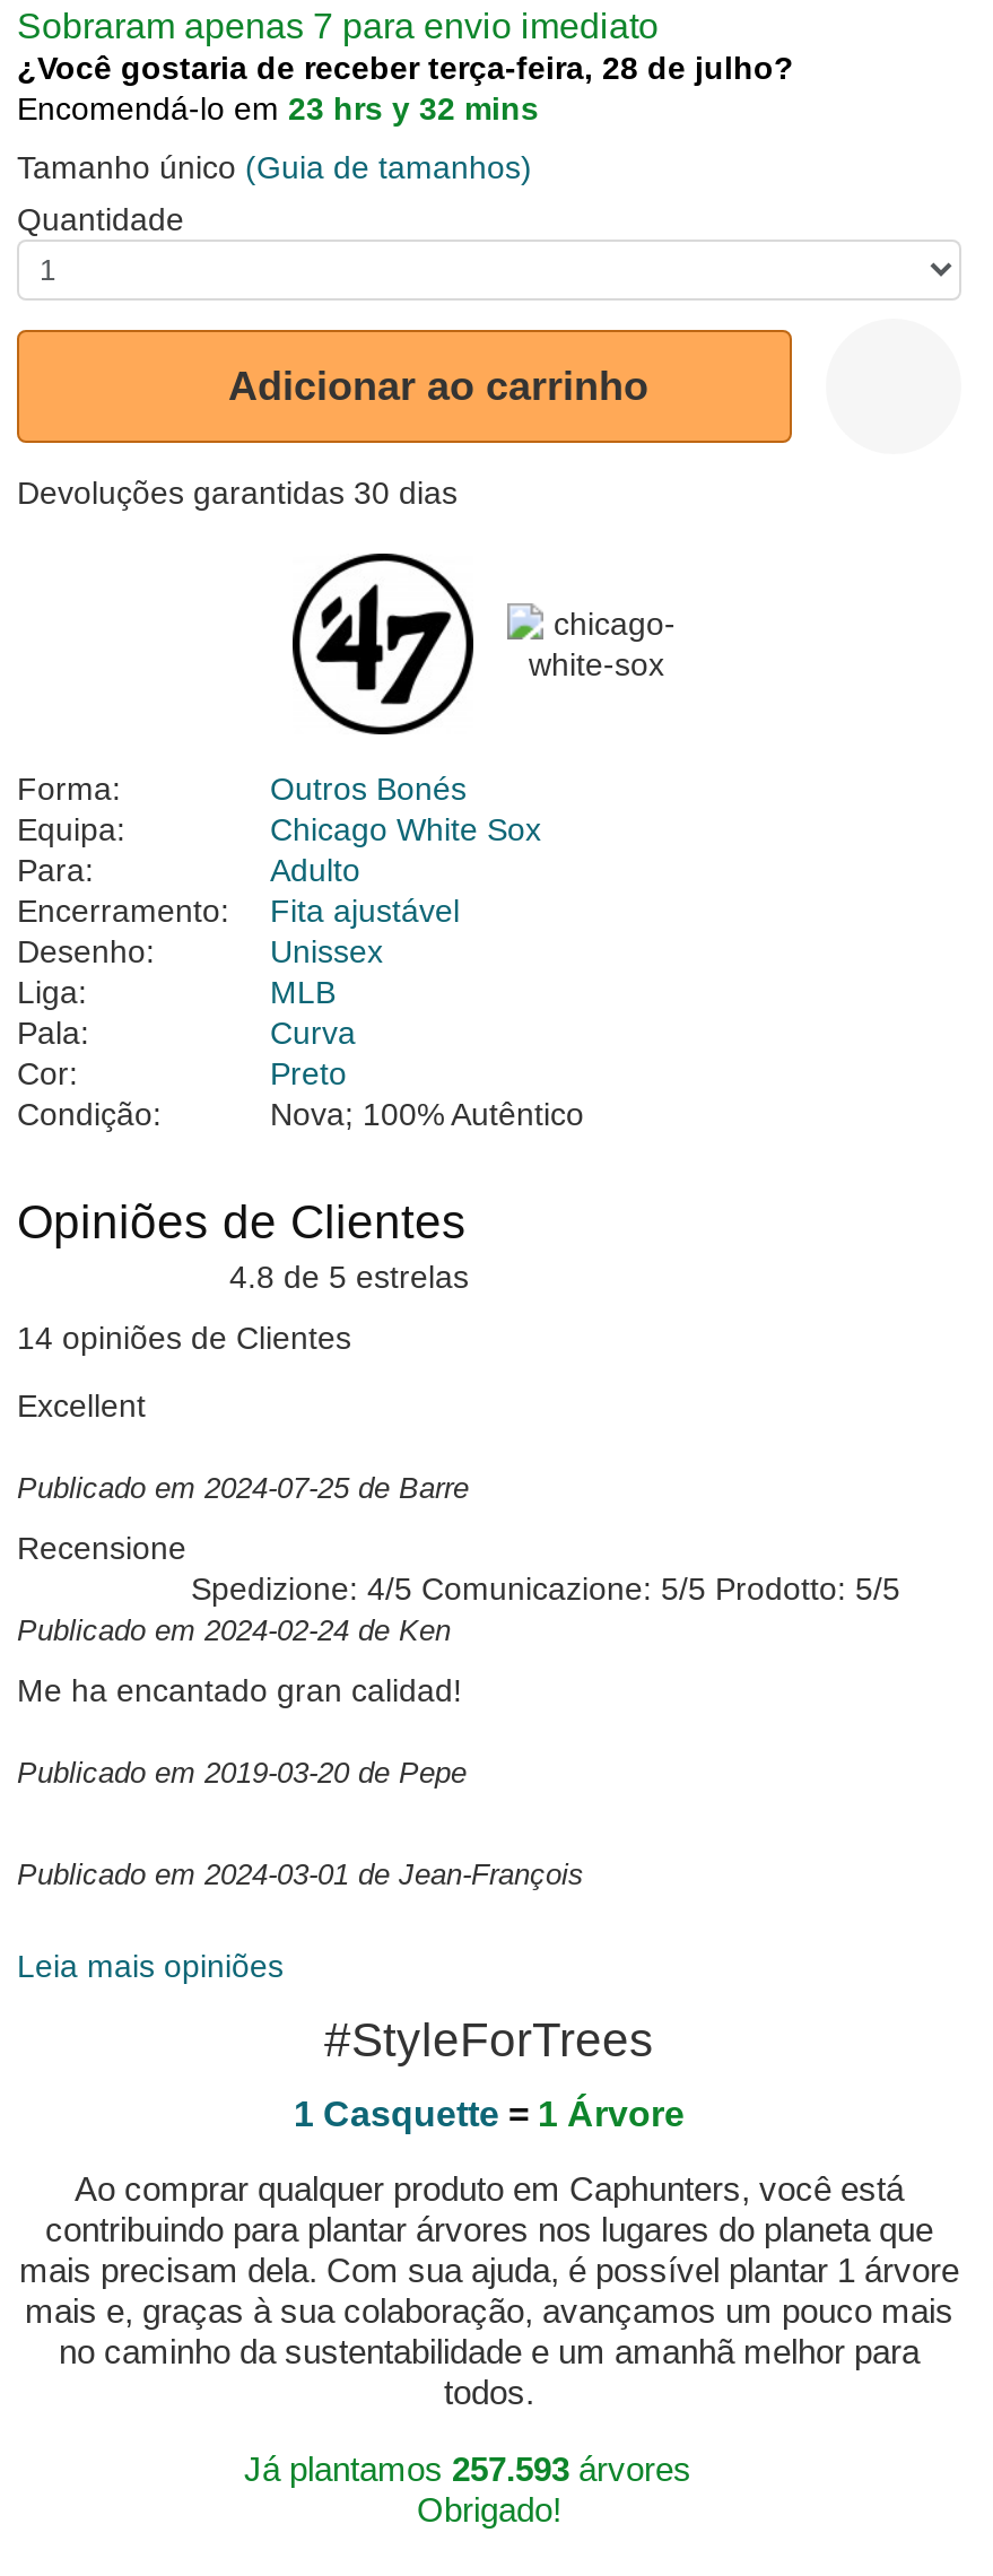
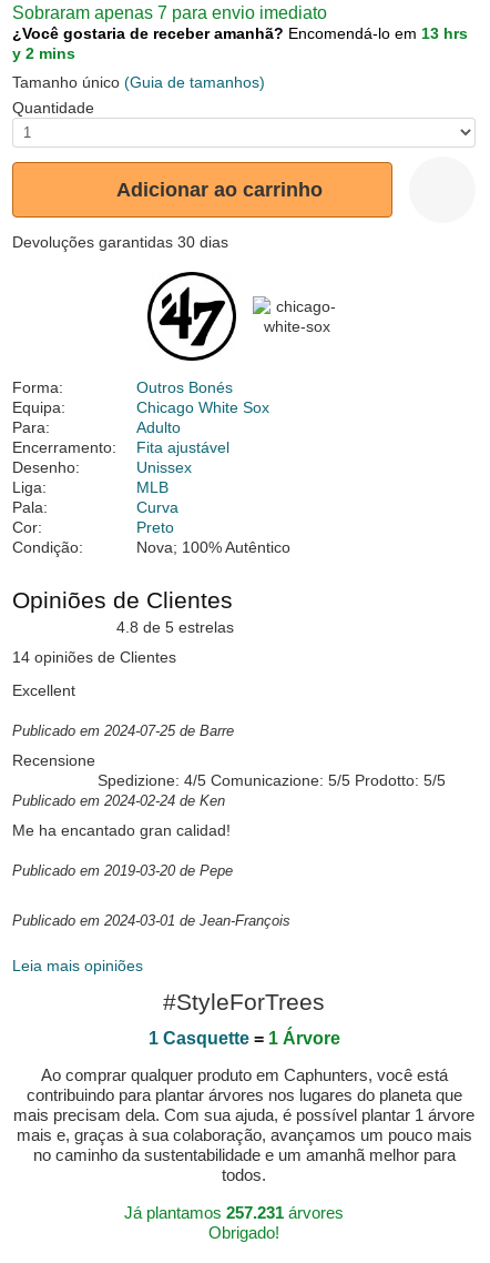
- ¿Você gostaria de receber terça-feira, 28 de julho?
- Encomendá-lo em 23 hrs y 32 mins
+ ¿Você gostaria de receber amanhã? Encomendá-lo em 13 hrs
+ y 2 mins

- Já plantamos 257.593 árvores
+ Já plantamos 257.231 árvores
